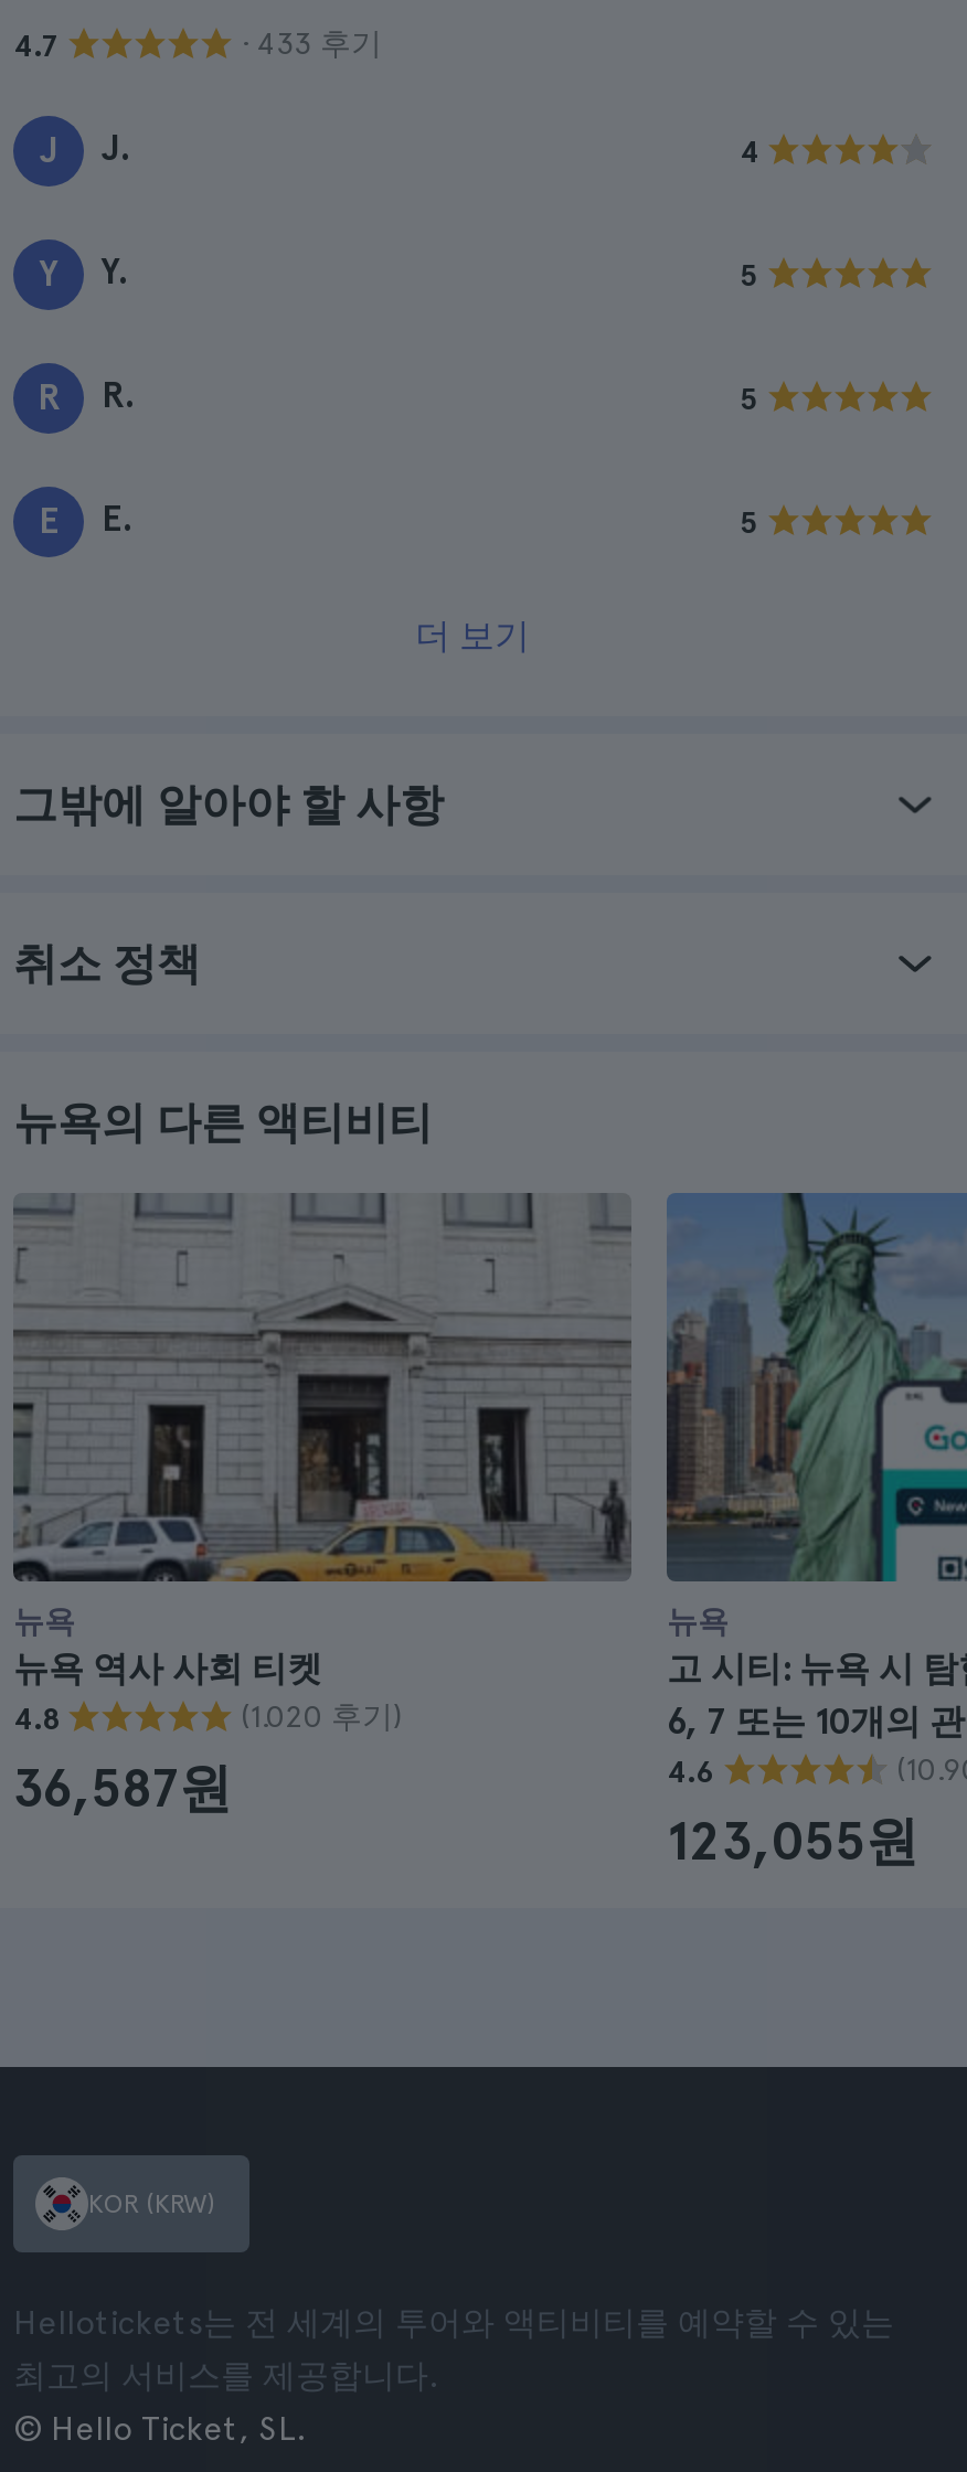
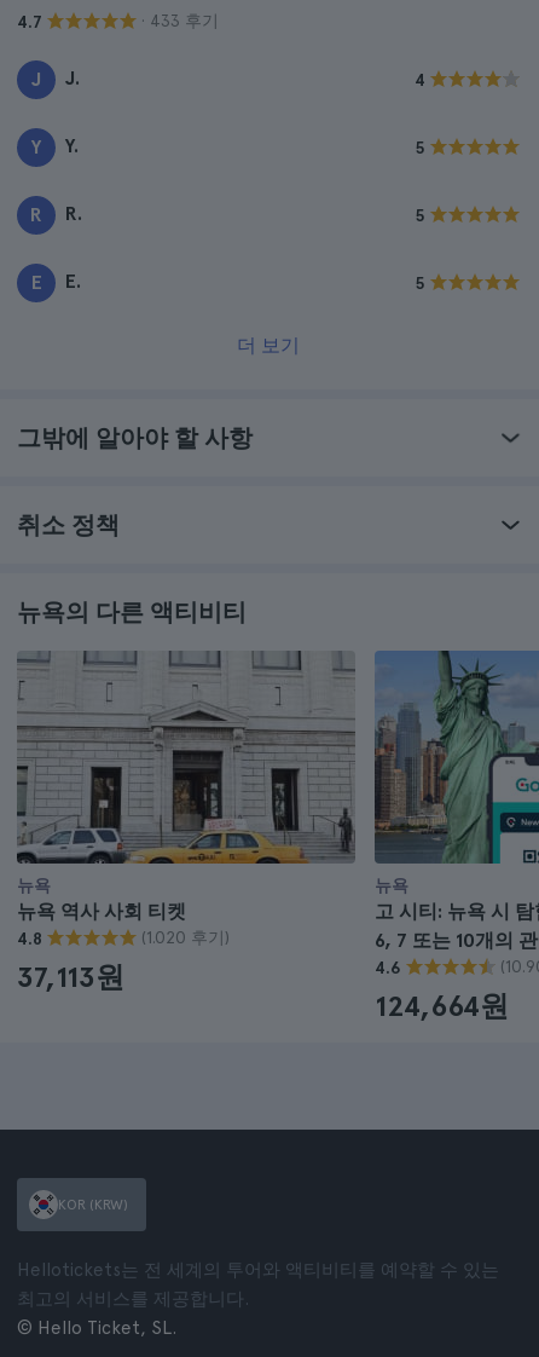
- 36,587원
+ 37,113원

- 123,055원
+ 124,664원
